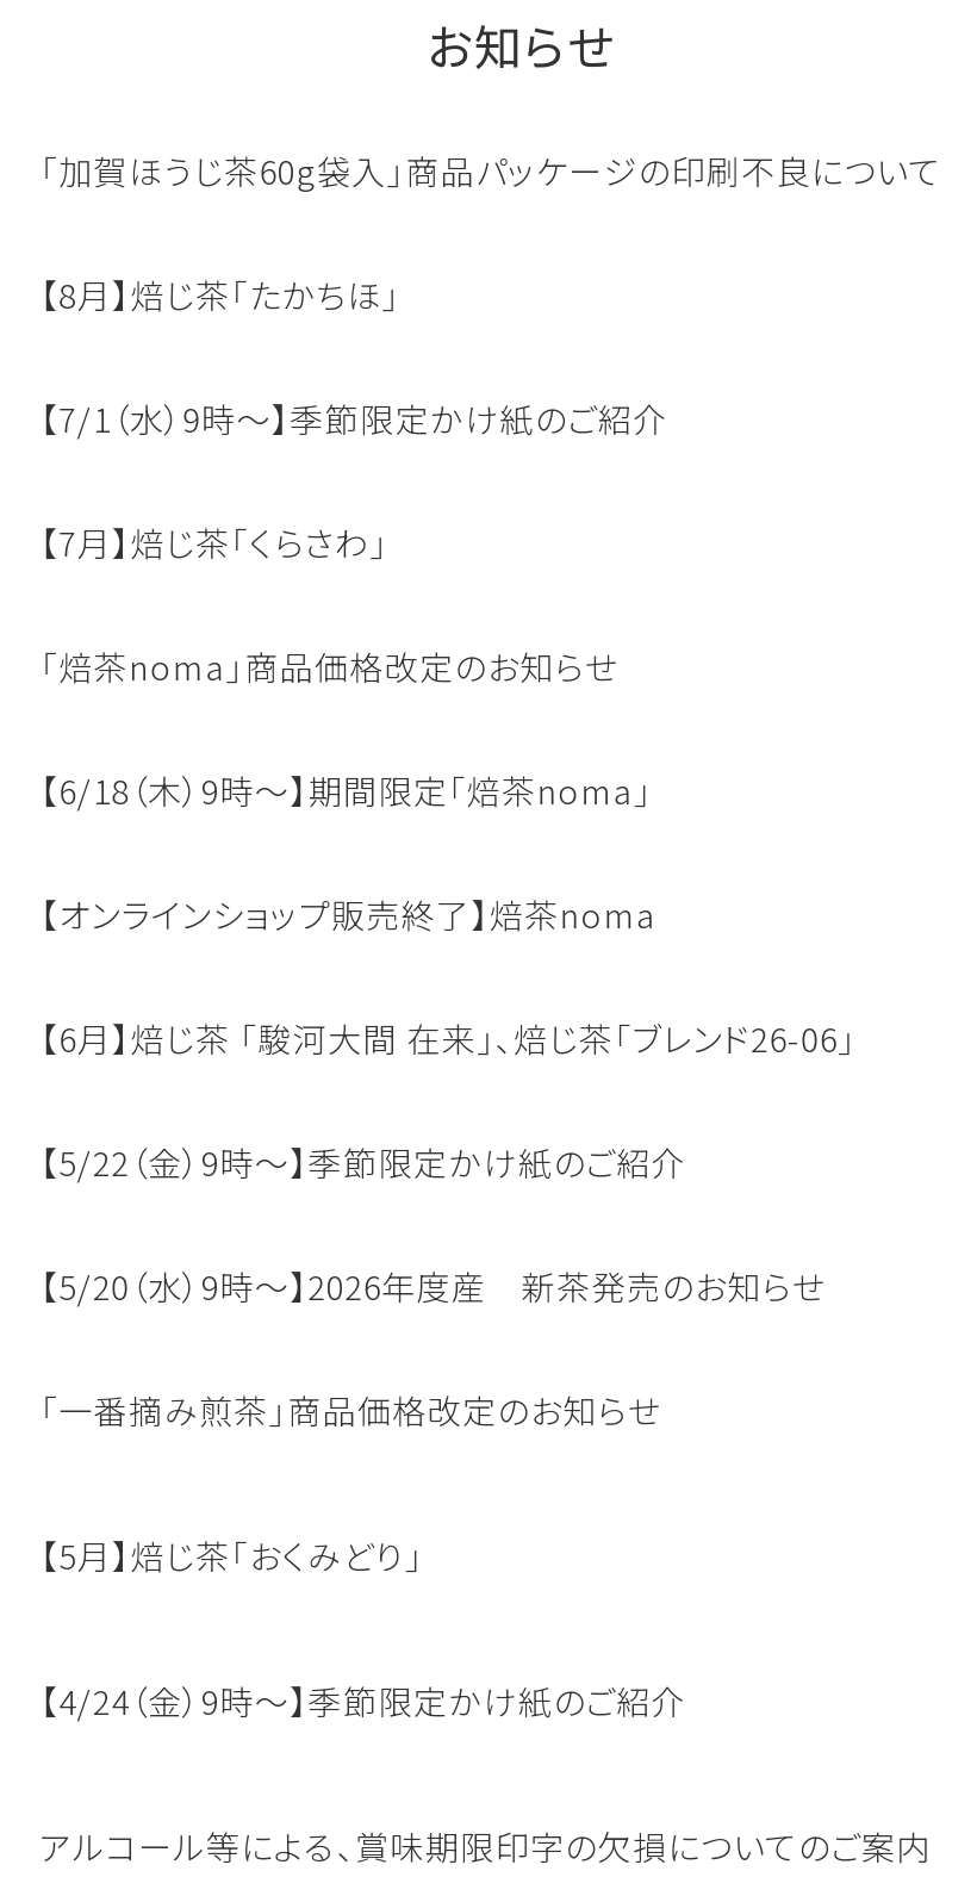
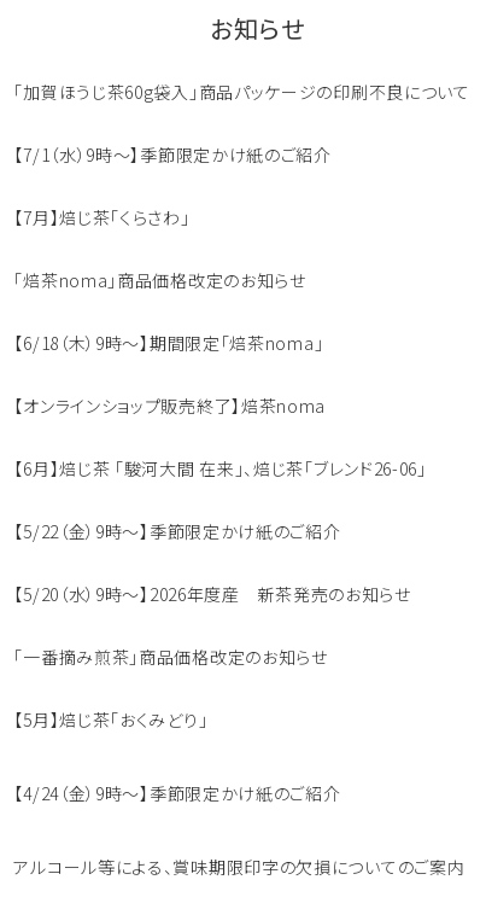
- 【8月】焙じ茶「たかちほ」
